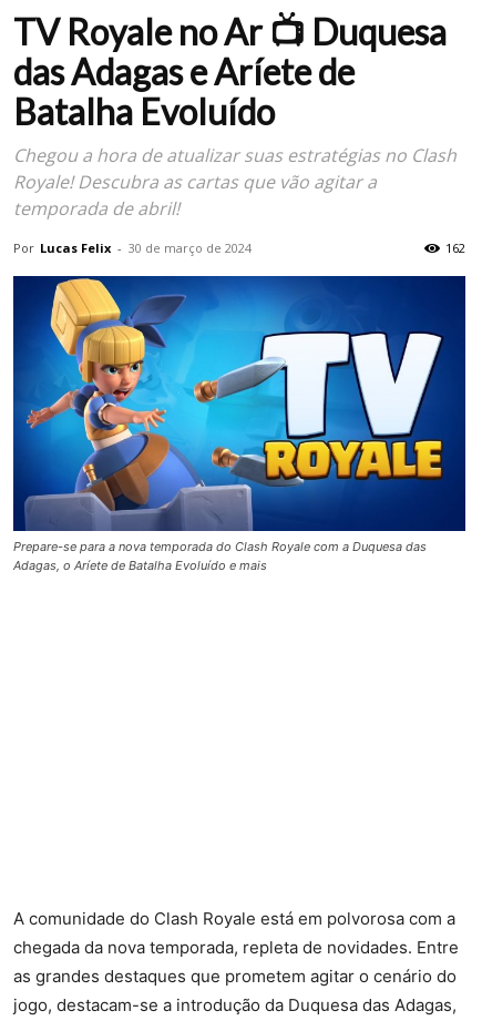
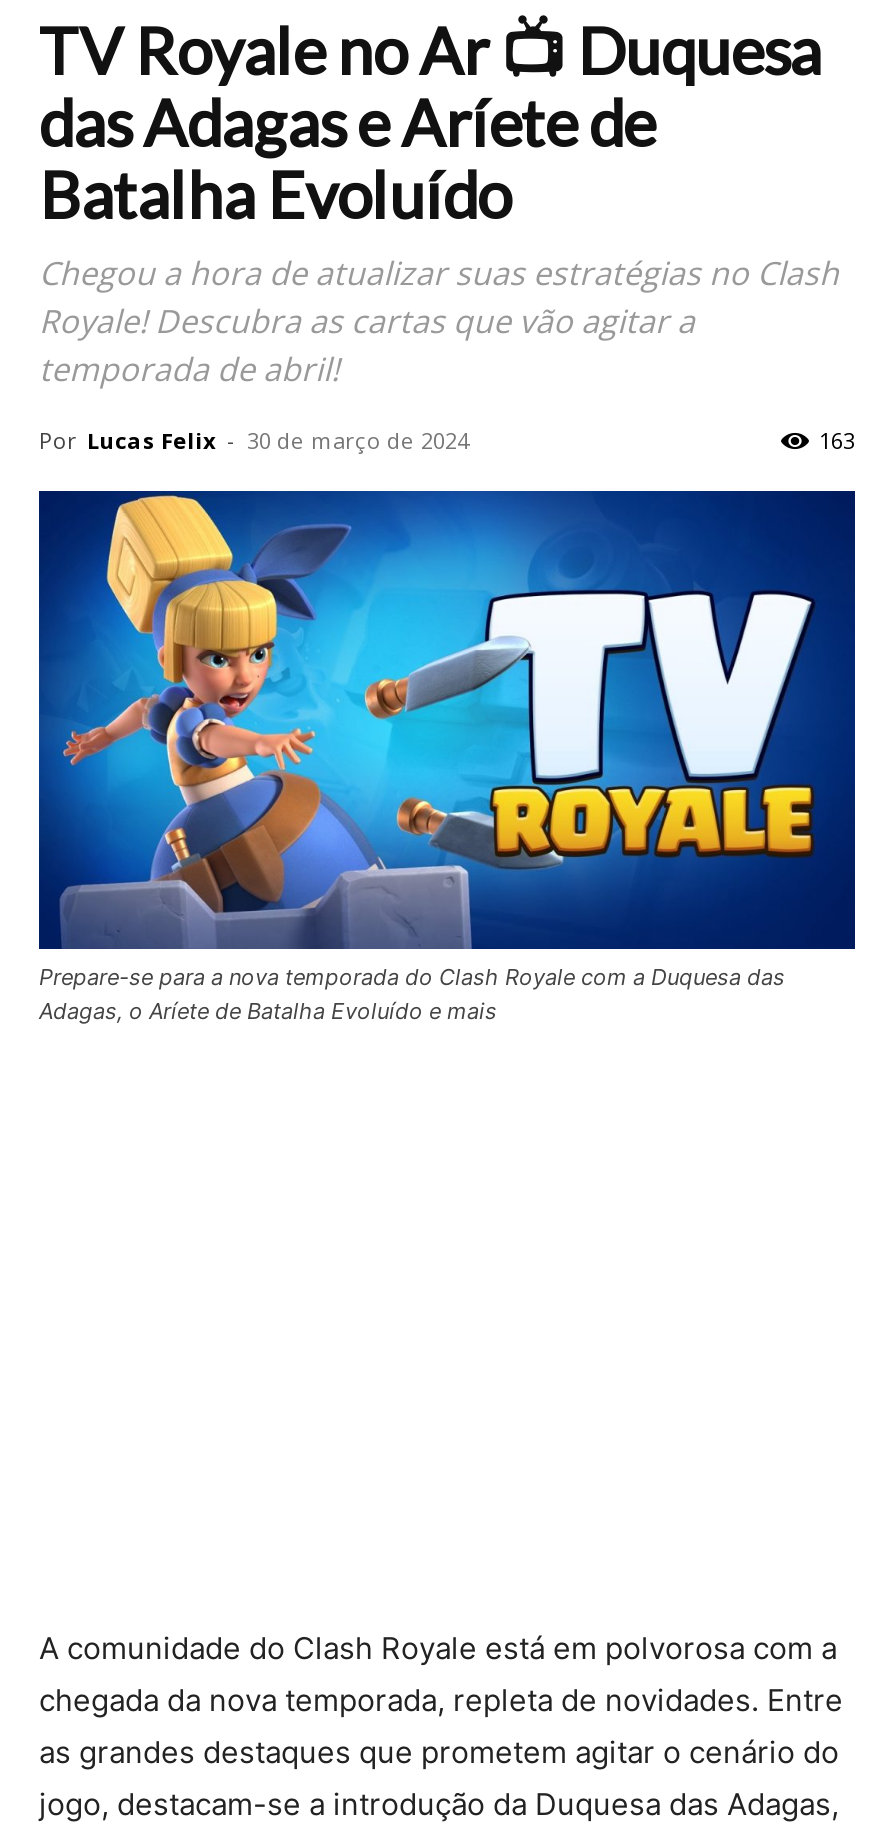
- 162
+ 163
